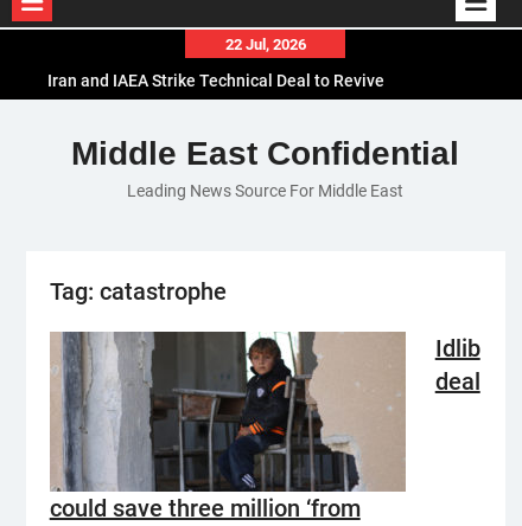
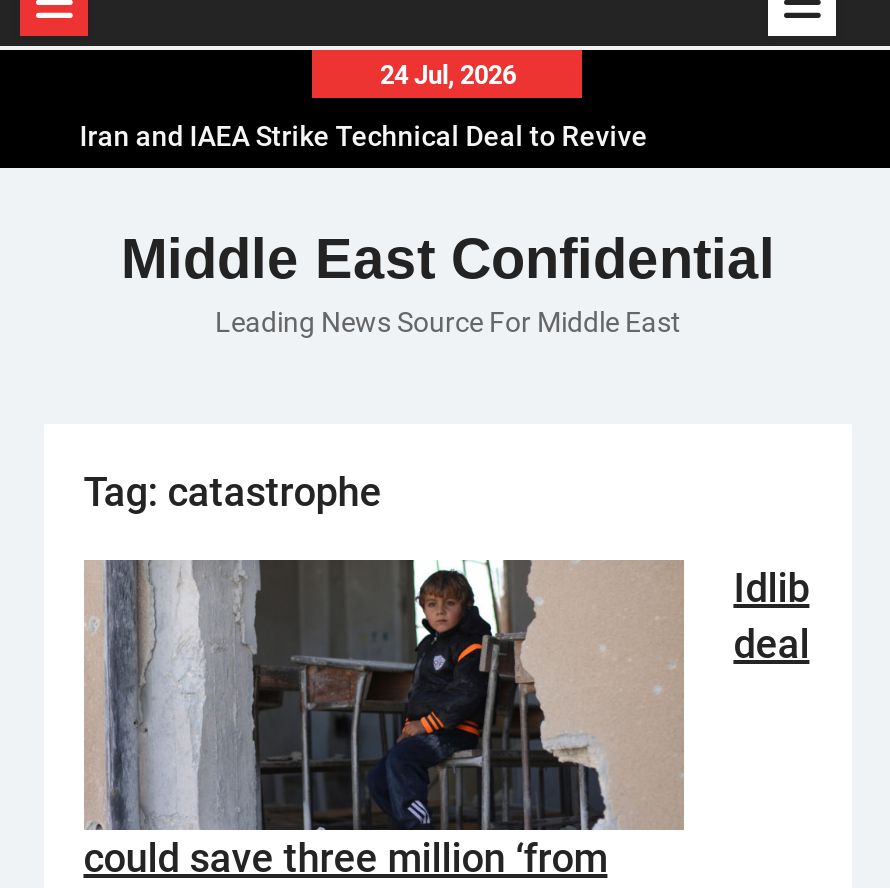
- 22 Jul, 2026
+ 24 Jul, 2026
